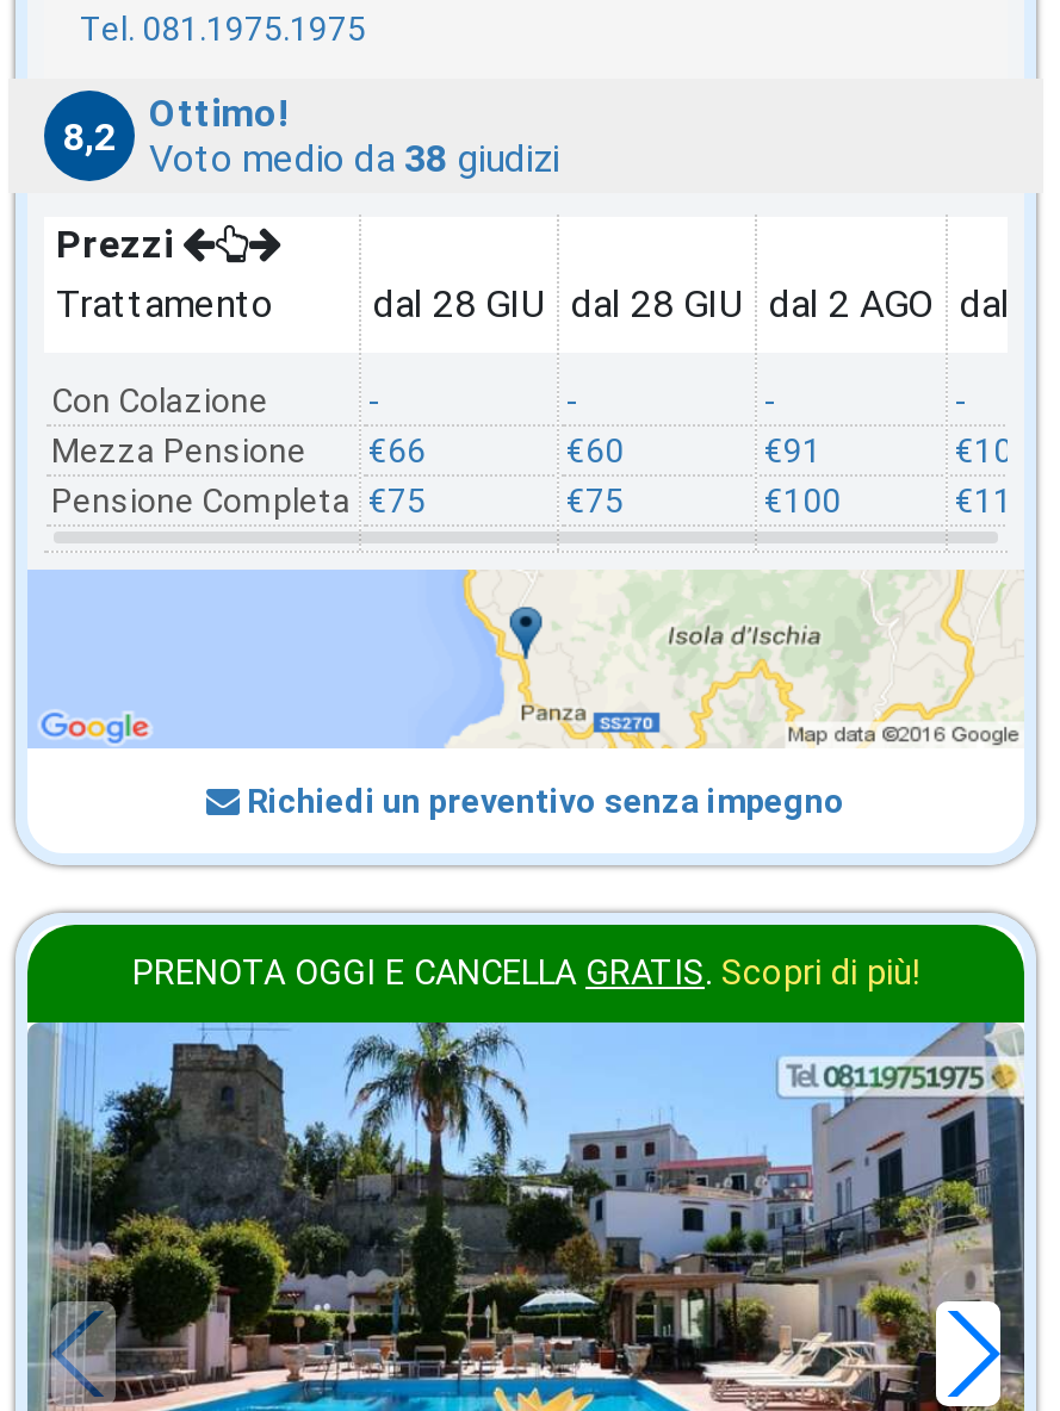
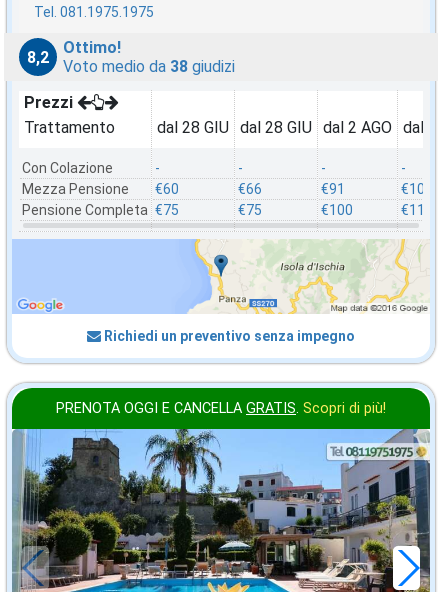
- Mezza Pensione €66
+ Mezza Pensione €60

- €60
+ €66
